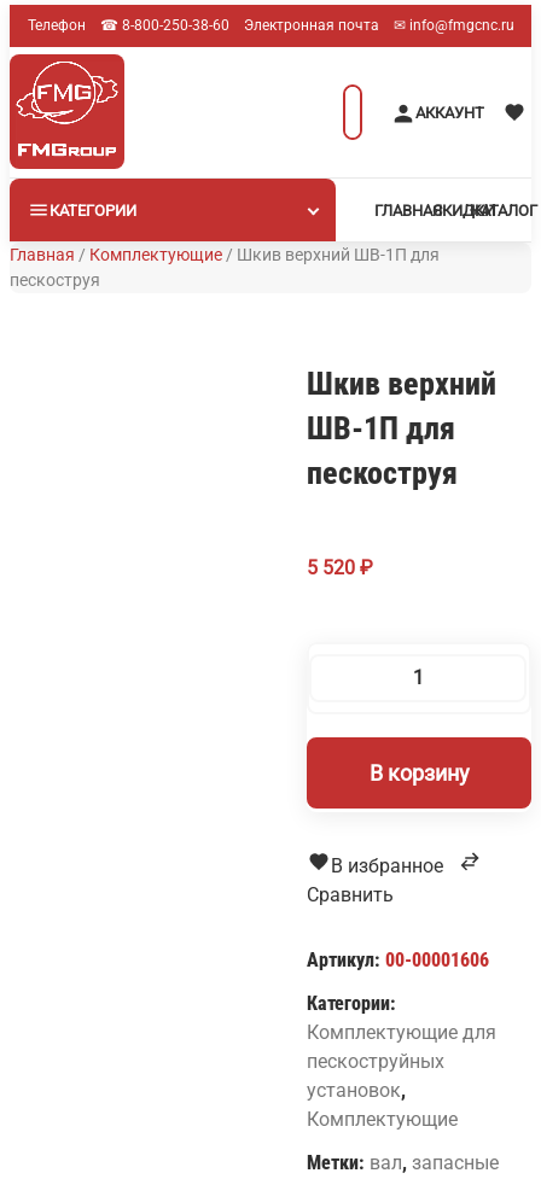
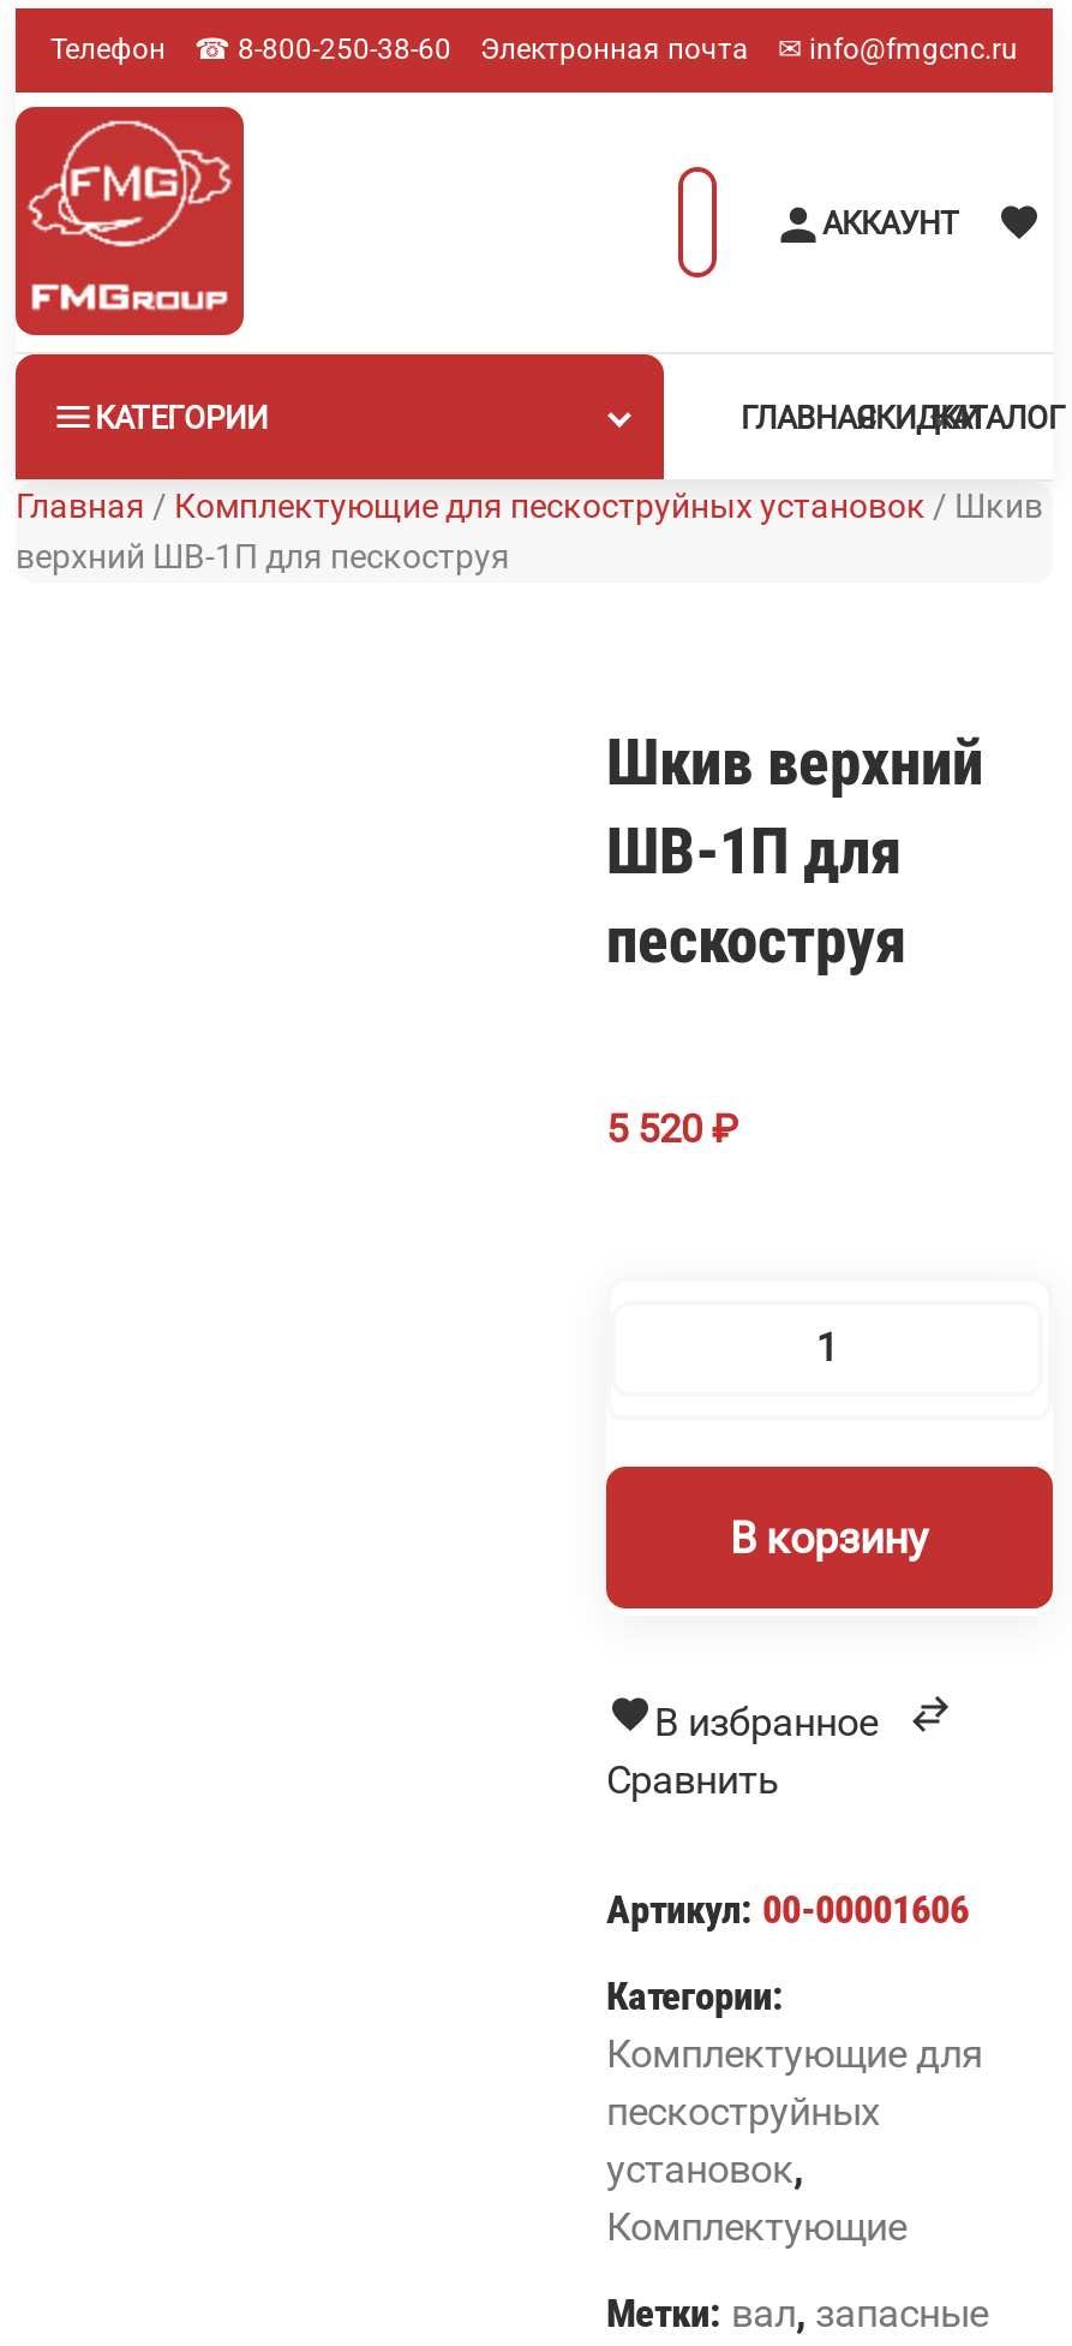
- Главная / Комплектующие / Шкив верхний ШВ-1П для
- пескоструя
+ Главная / Комплектующие для пескоструйных установок / Шкив
+ верхний ШВ-1П для пескоструя
